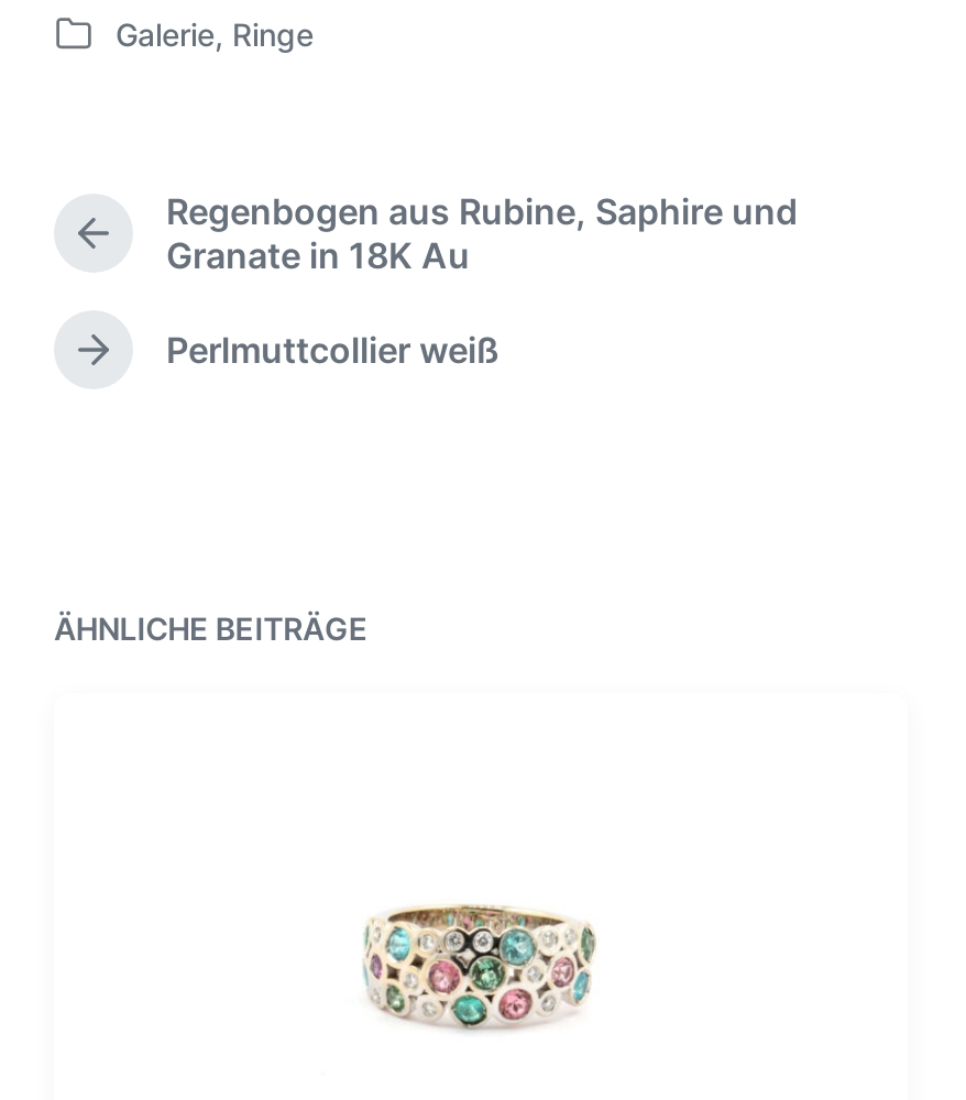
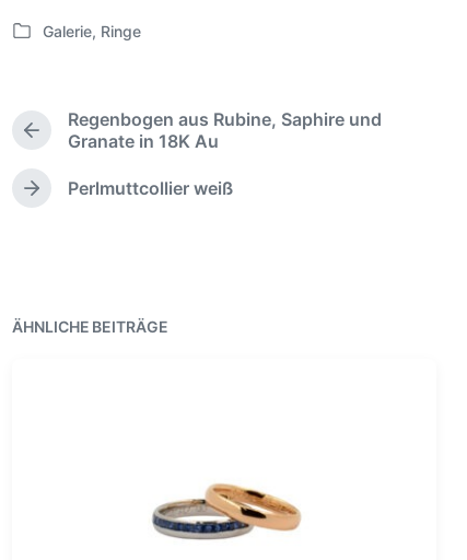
- [image]
+ [image]
